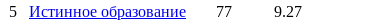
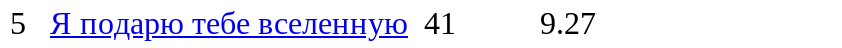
- Истинное образование
- 77
+ Я подарю тебе вселенную 41
